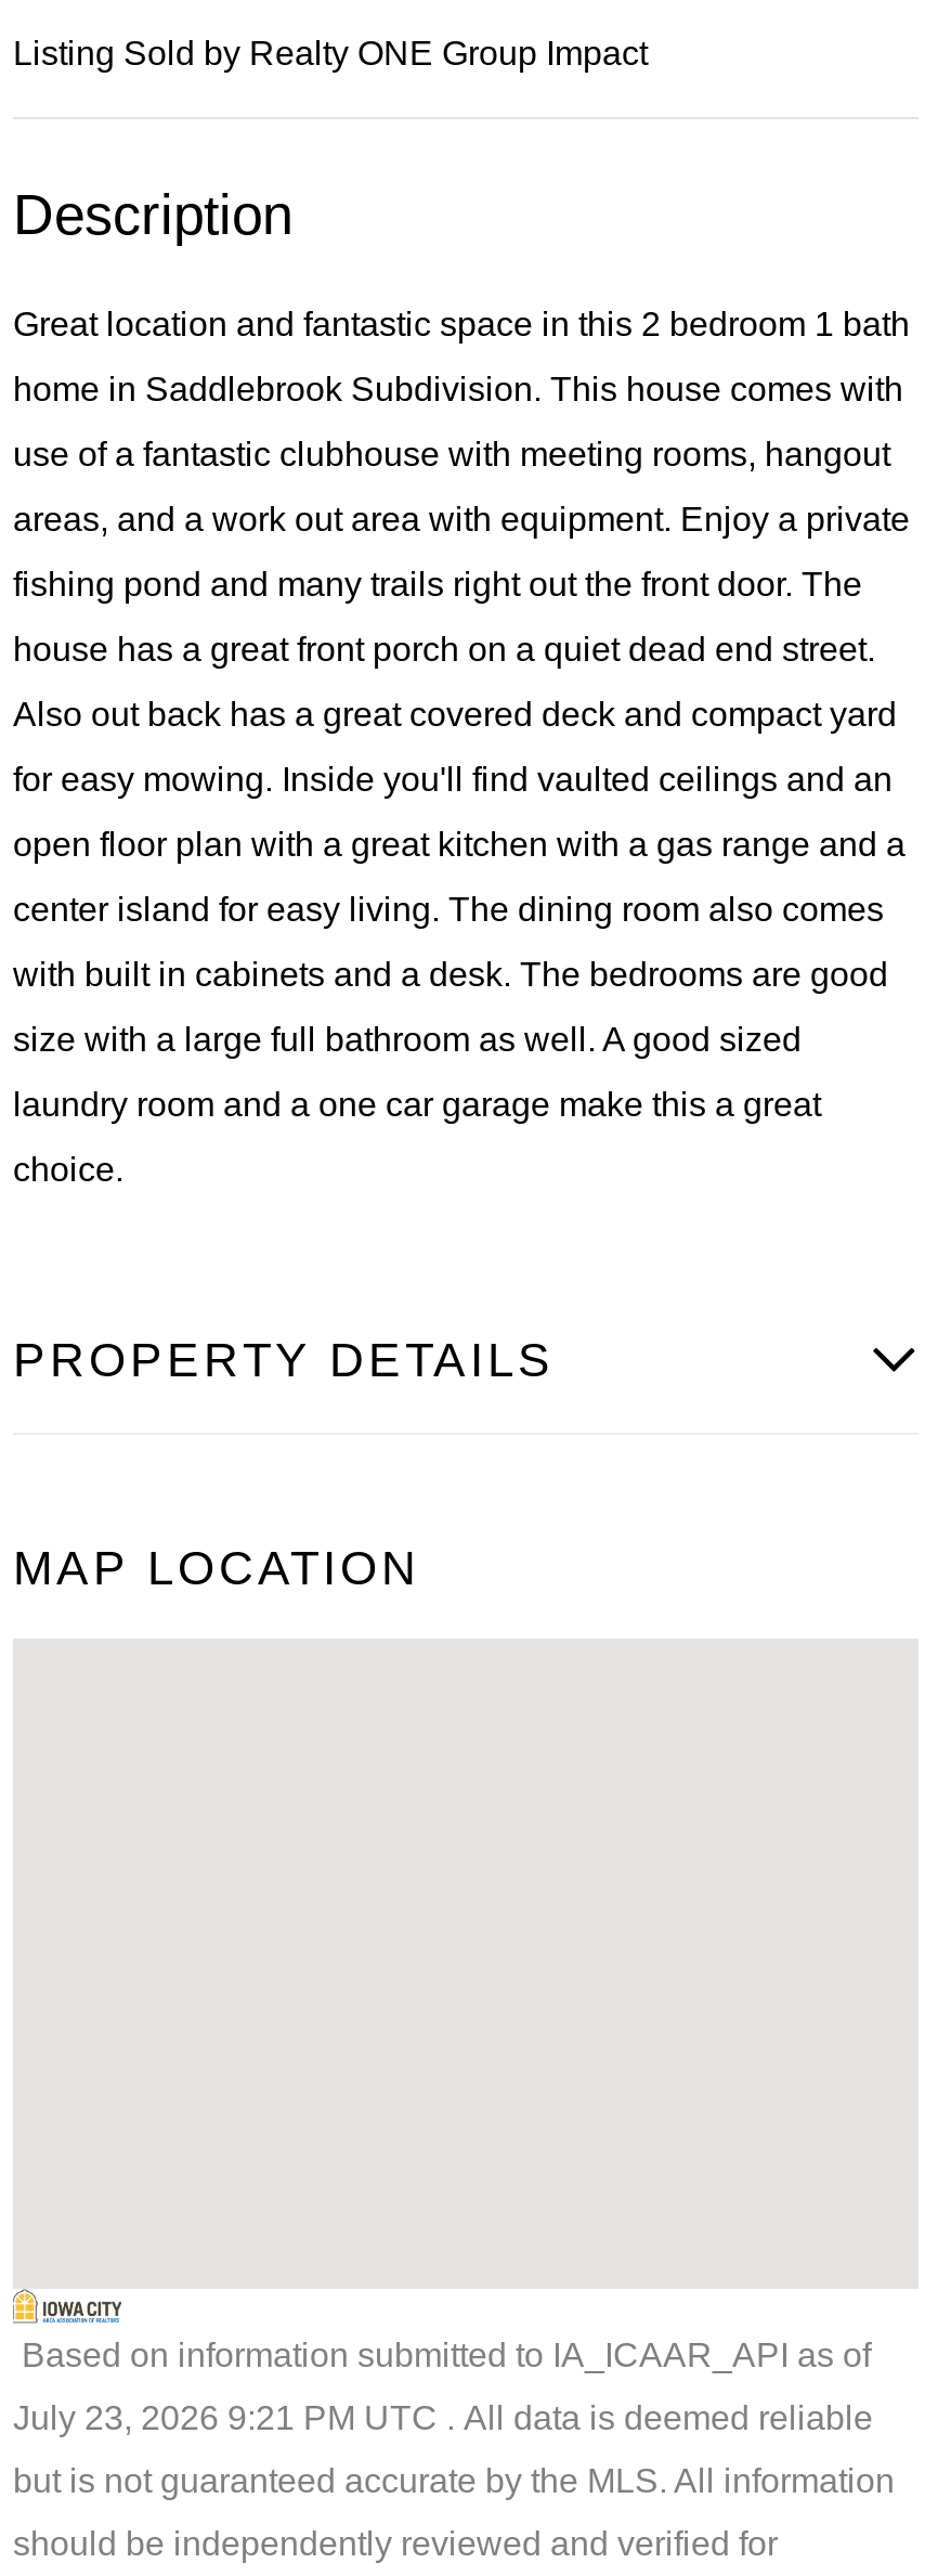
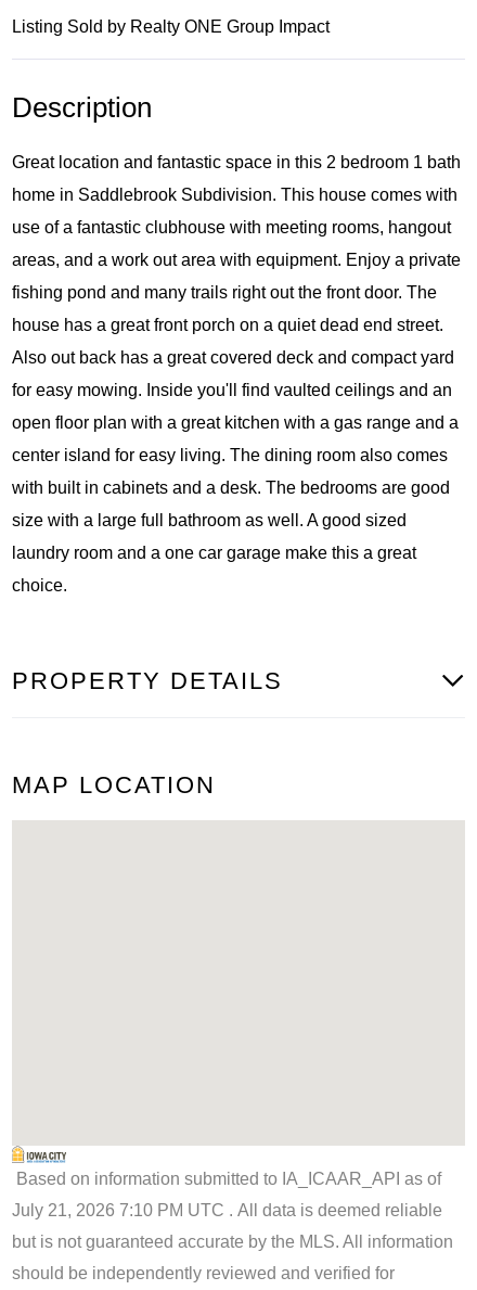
- July 23, 2026 9:21 PM UTC . All data is deemed reliable
+ July 21, 2026 7:10 PM UTC . All data is deemed reliable
